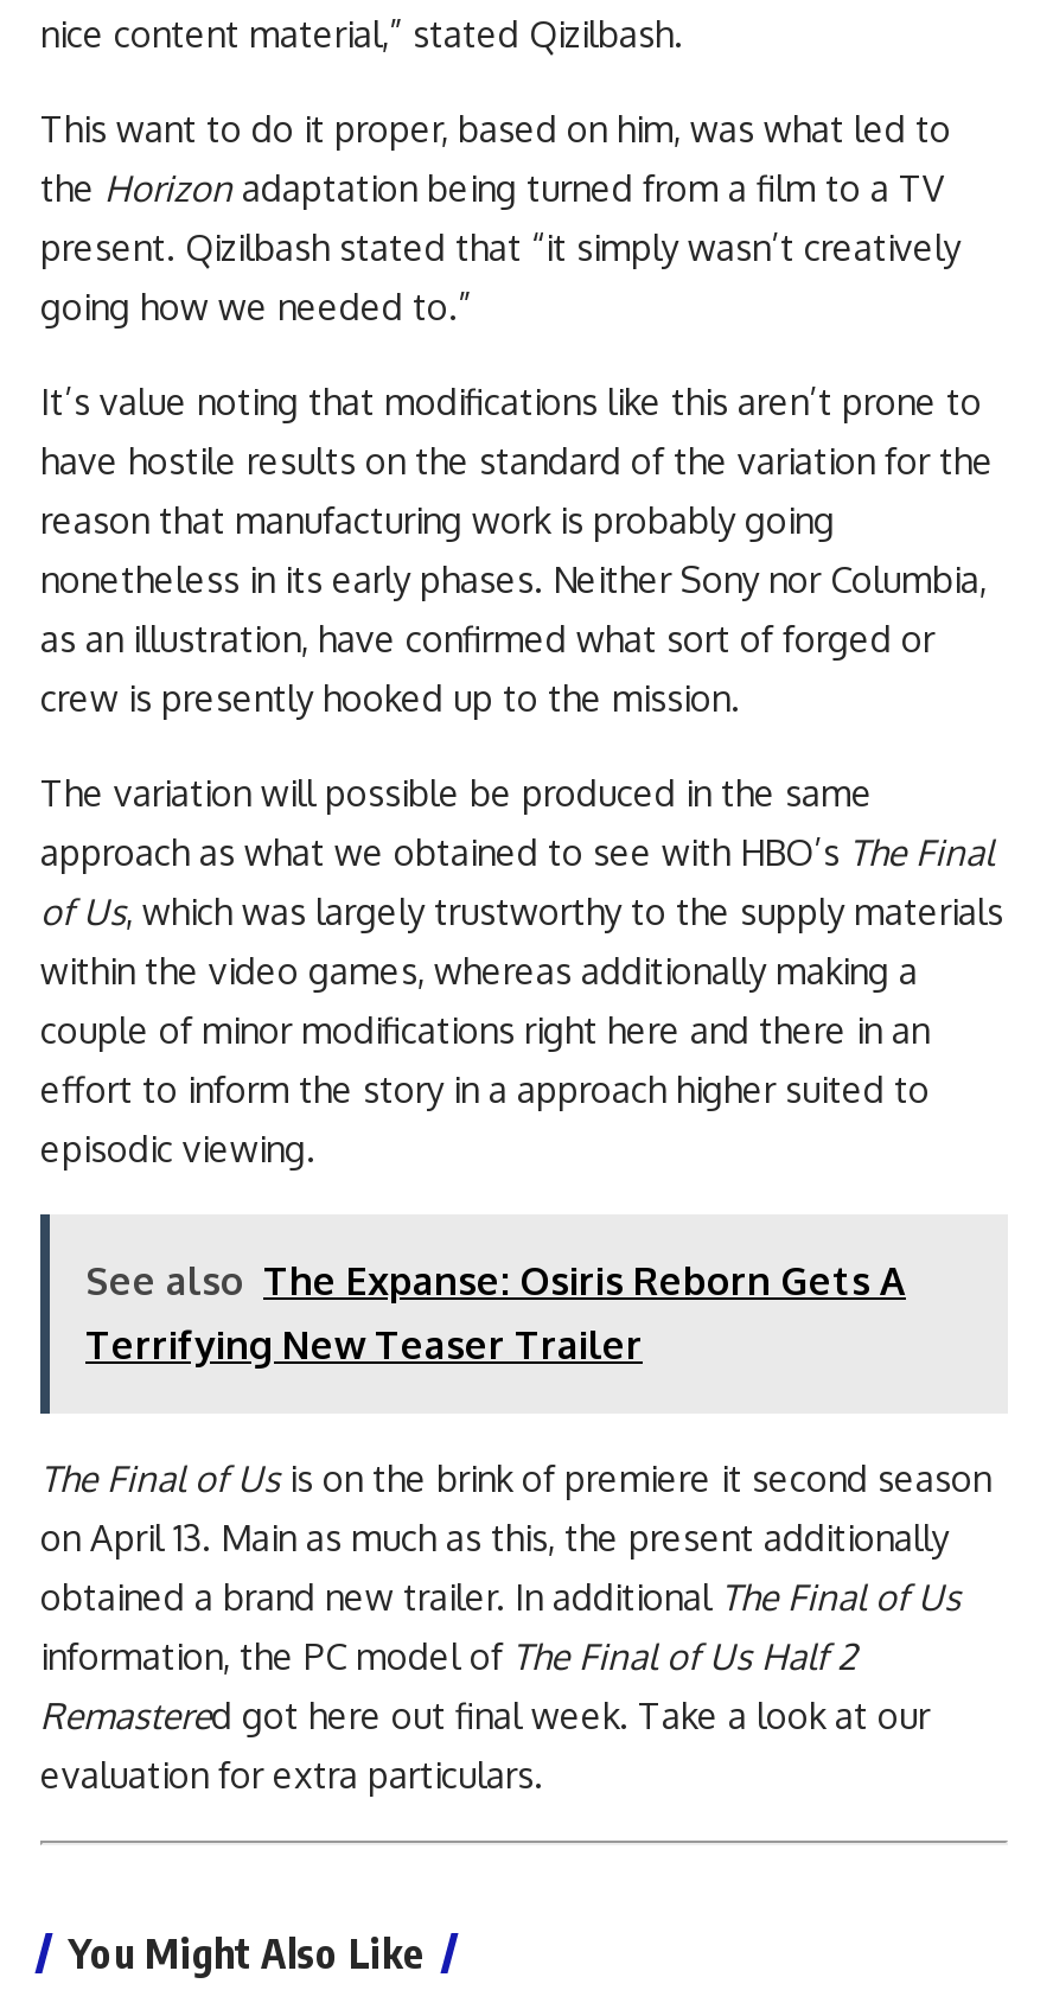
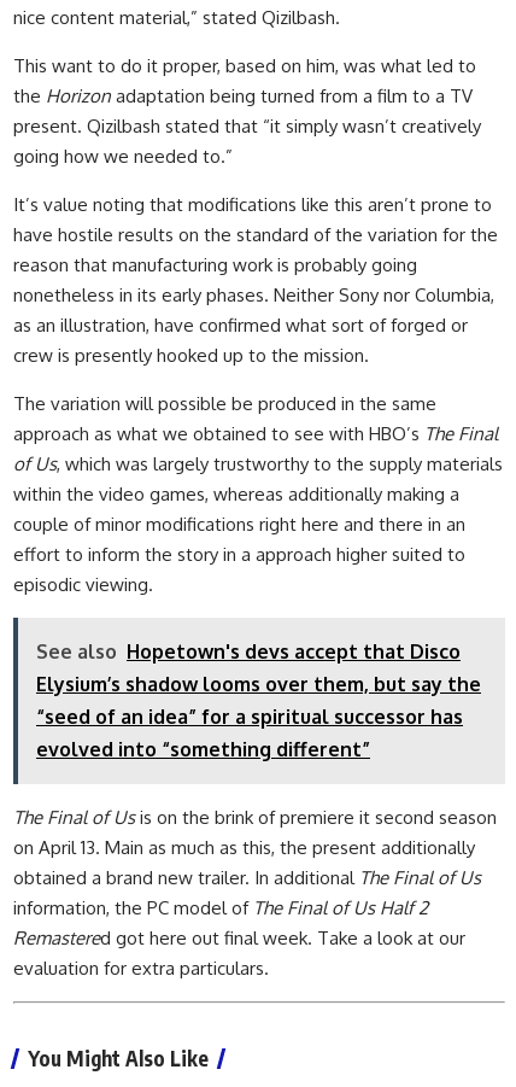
- See also The Expanse: Osiris Reborn Gets A
- Terrifying New Teaser Trailer
+ See also Hopetown's devs accept that Disco
+ Elysium’s shadow looms over them, but say the
+ “seed of an idea” for a spiritual successor has
+ evolved into “something different”
